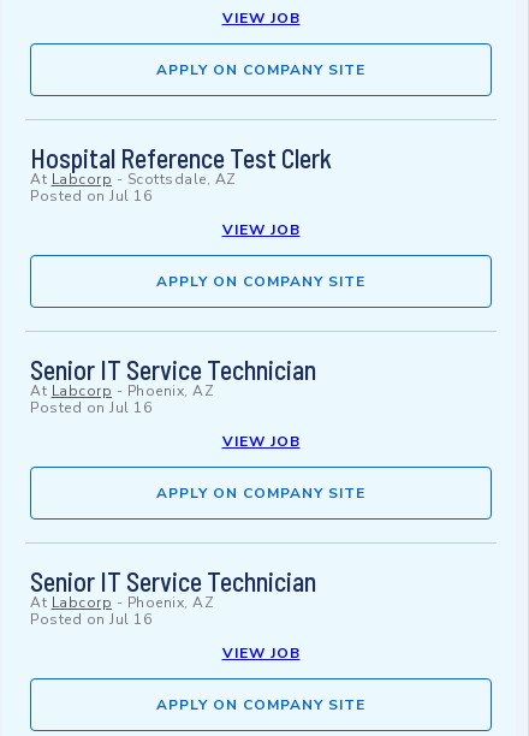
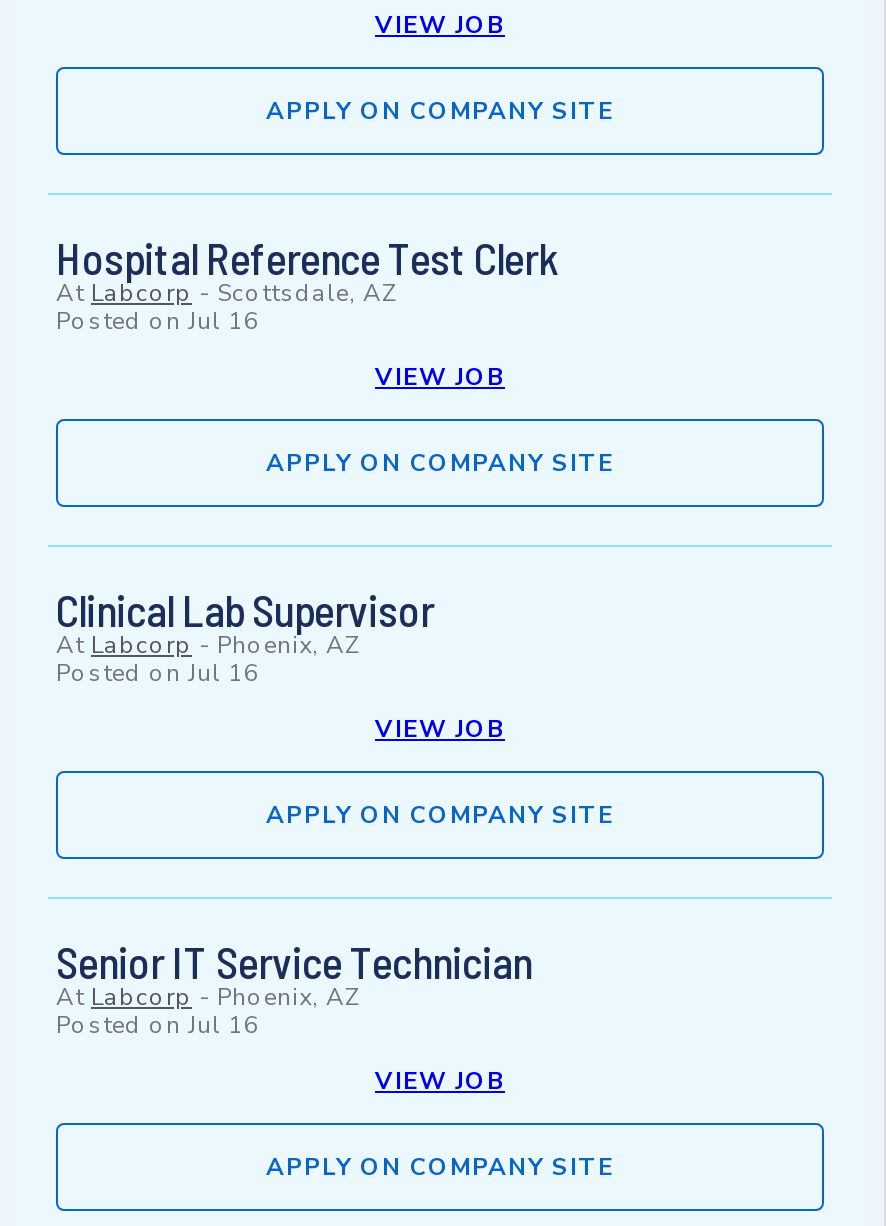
- Senior IT Service Technician
+ Clinical Lab Supervisor
